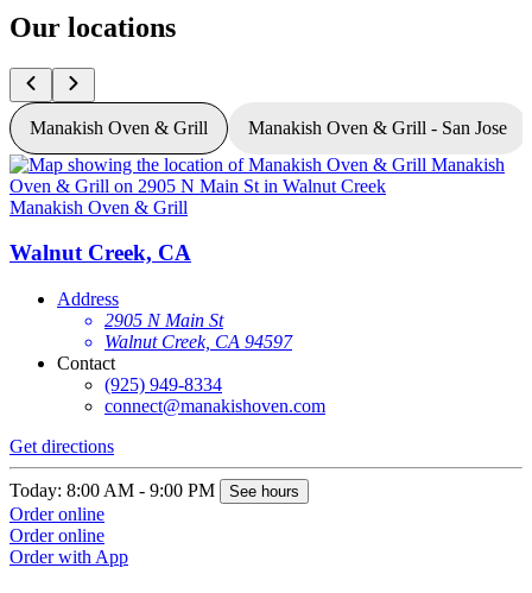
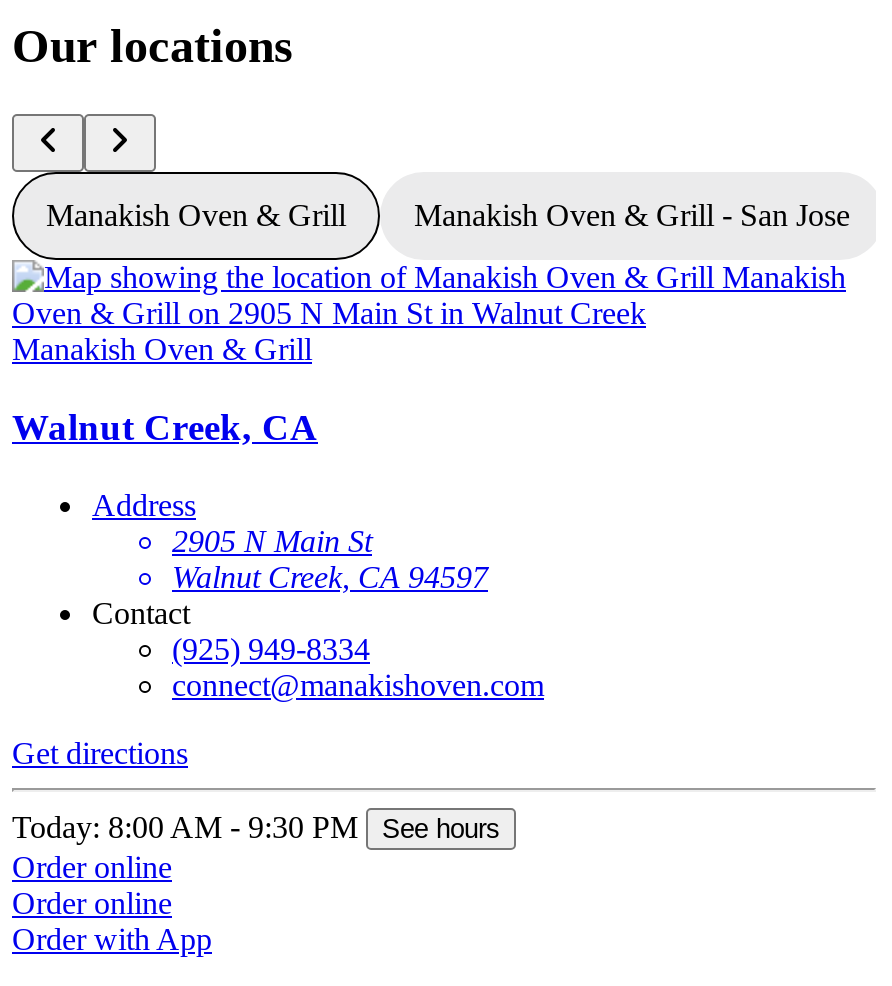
- Today: 8:00 AM - 9:00 PM See hours
+ Today: 8:00 AM - 9:30 PM See hours
